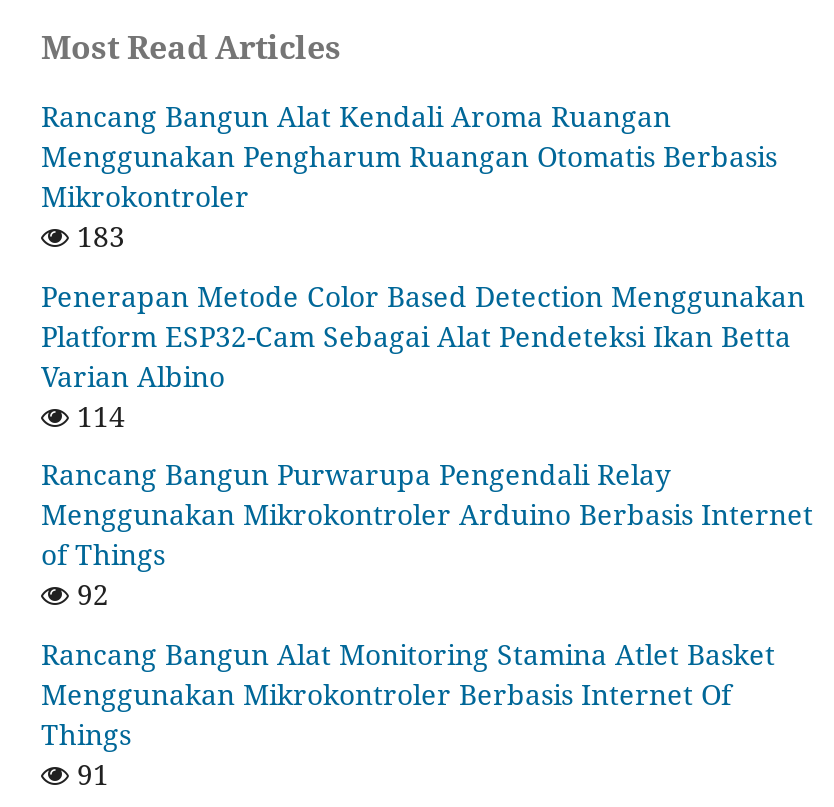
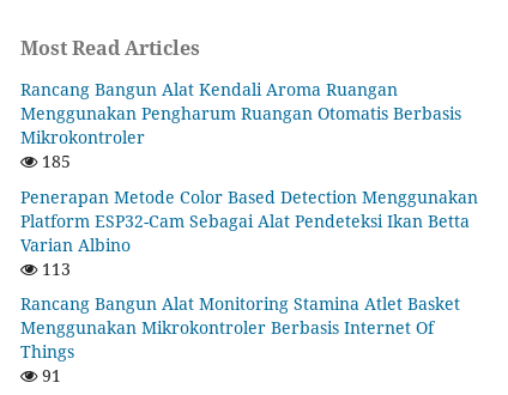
- 183
+ 185

- 114
- Rancang Bangun Purwarupa Pengendali Relay
- Menggunakan Mikrokontroler Arduino Berbasis Internet
- of Things
- 92
+ 113
